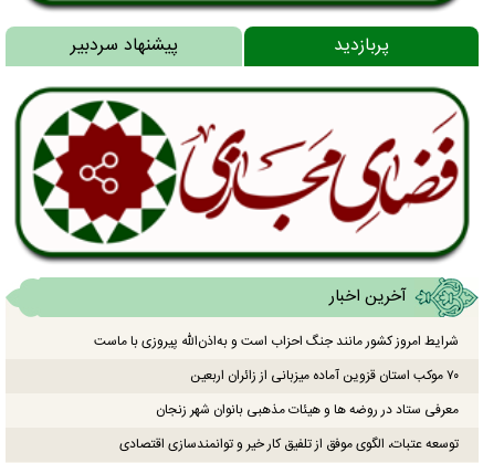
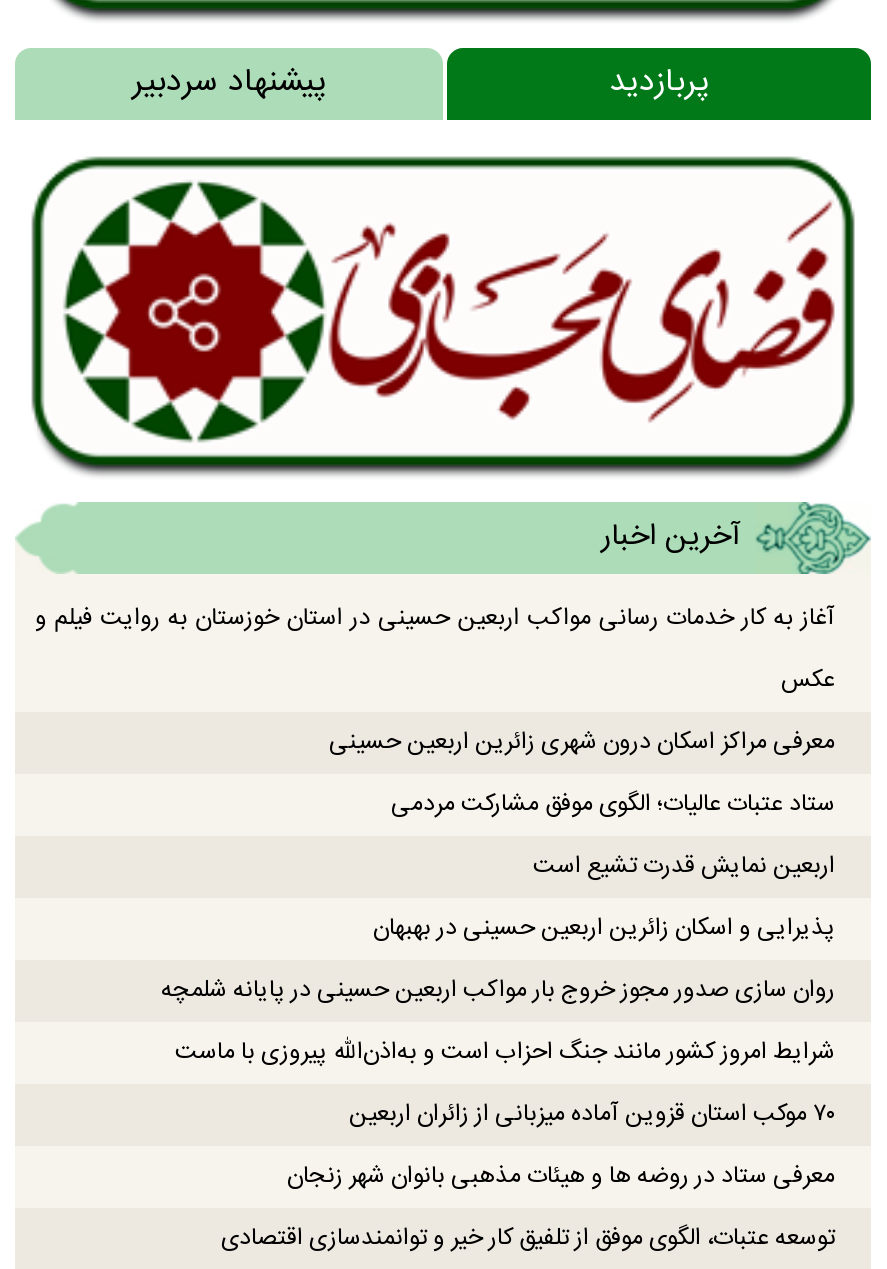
+ آغاز به کار خدمات رسانی مواکب اربعین حسینی در استان خوزستان به روایت فیلم و
+ عکس
+ معرفی مراکز اسکان درون شهری زائرین اربعین حسینی
+ ستاد عتبات عالیات؛ الگوی موفق مشارکت مردمی
+ اربعین نمایش قدرت تشیع است
+ پذیرایی و اسکان زائرین اربعین حسینی در بهبهان
+ روان سازی صدور مجوز خروج بار مواکب اربعین حسینی در پایانه شلمچه
